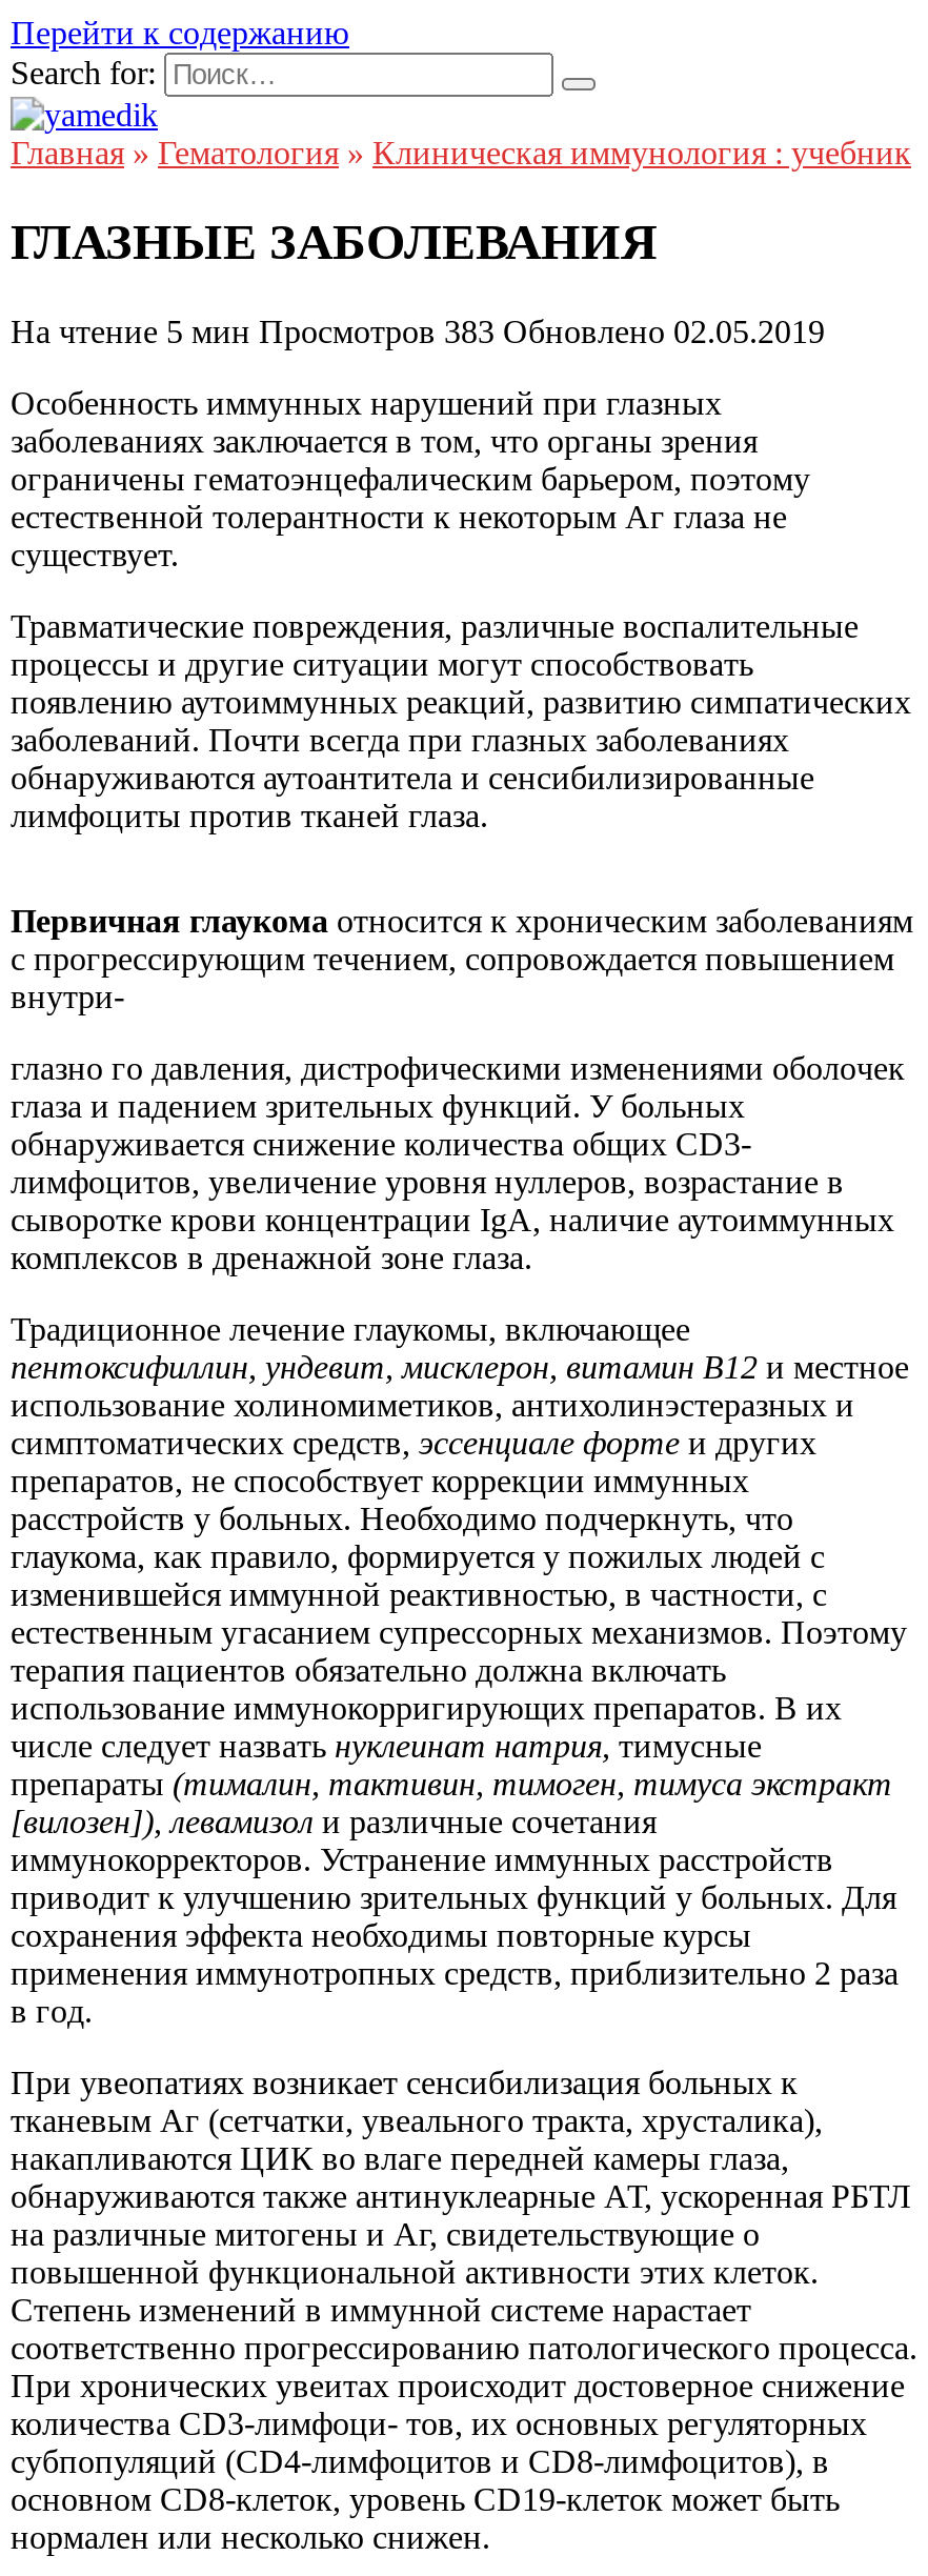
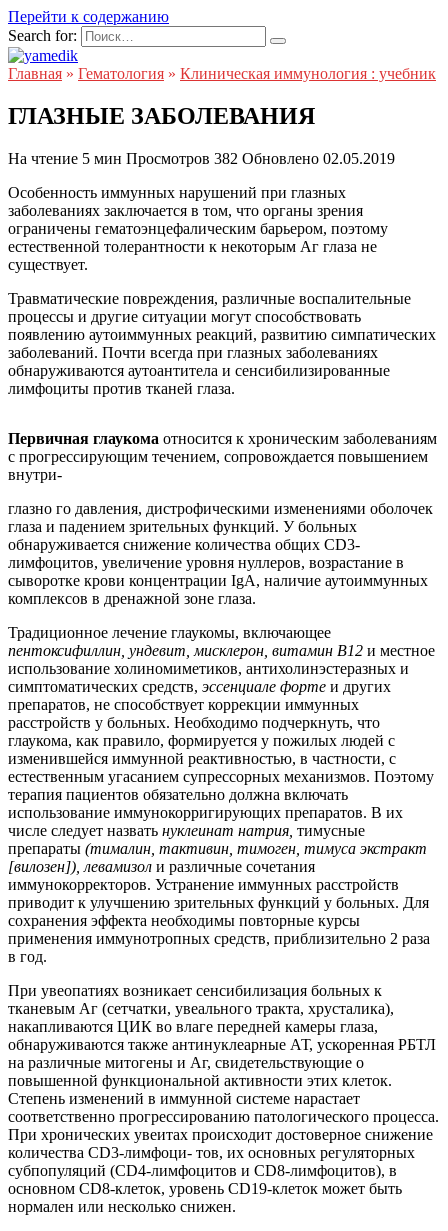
- На чтение 5 мин Просмотров 383 Обновлено 02.05.2019
+ На чтение 5 мин Просмотров 382 Обновлено 02.05.2019
